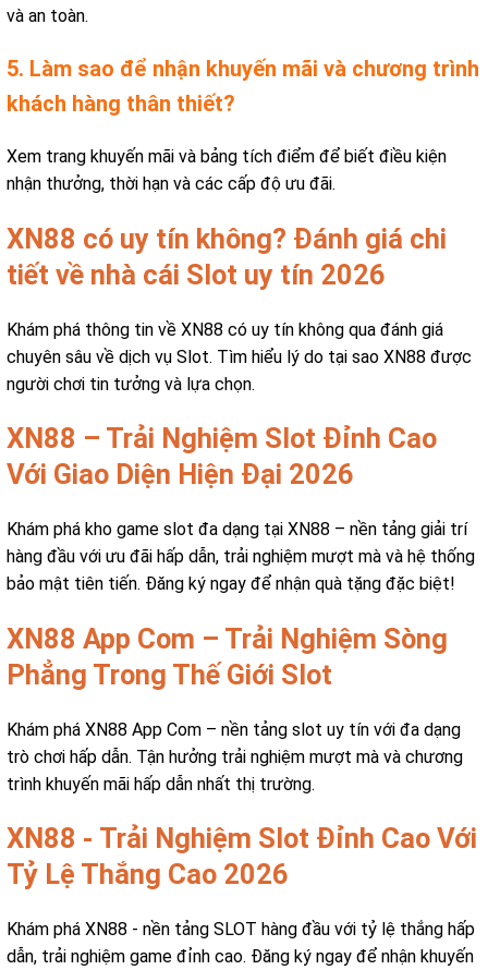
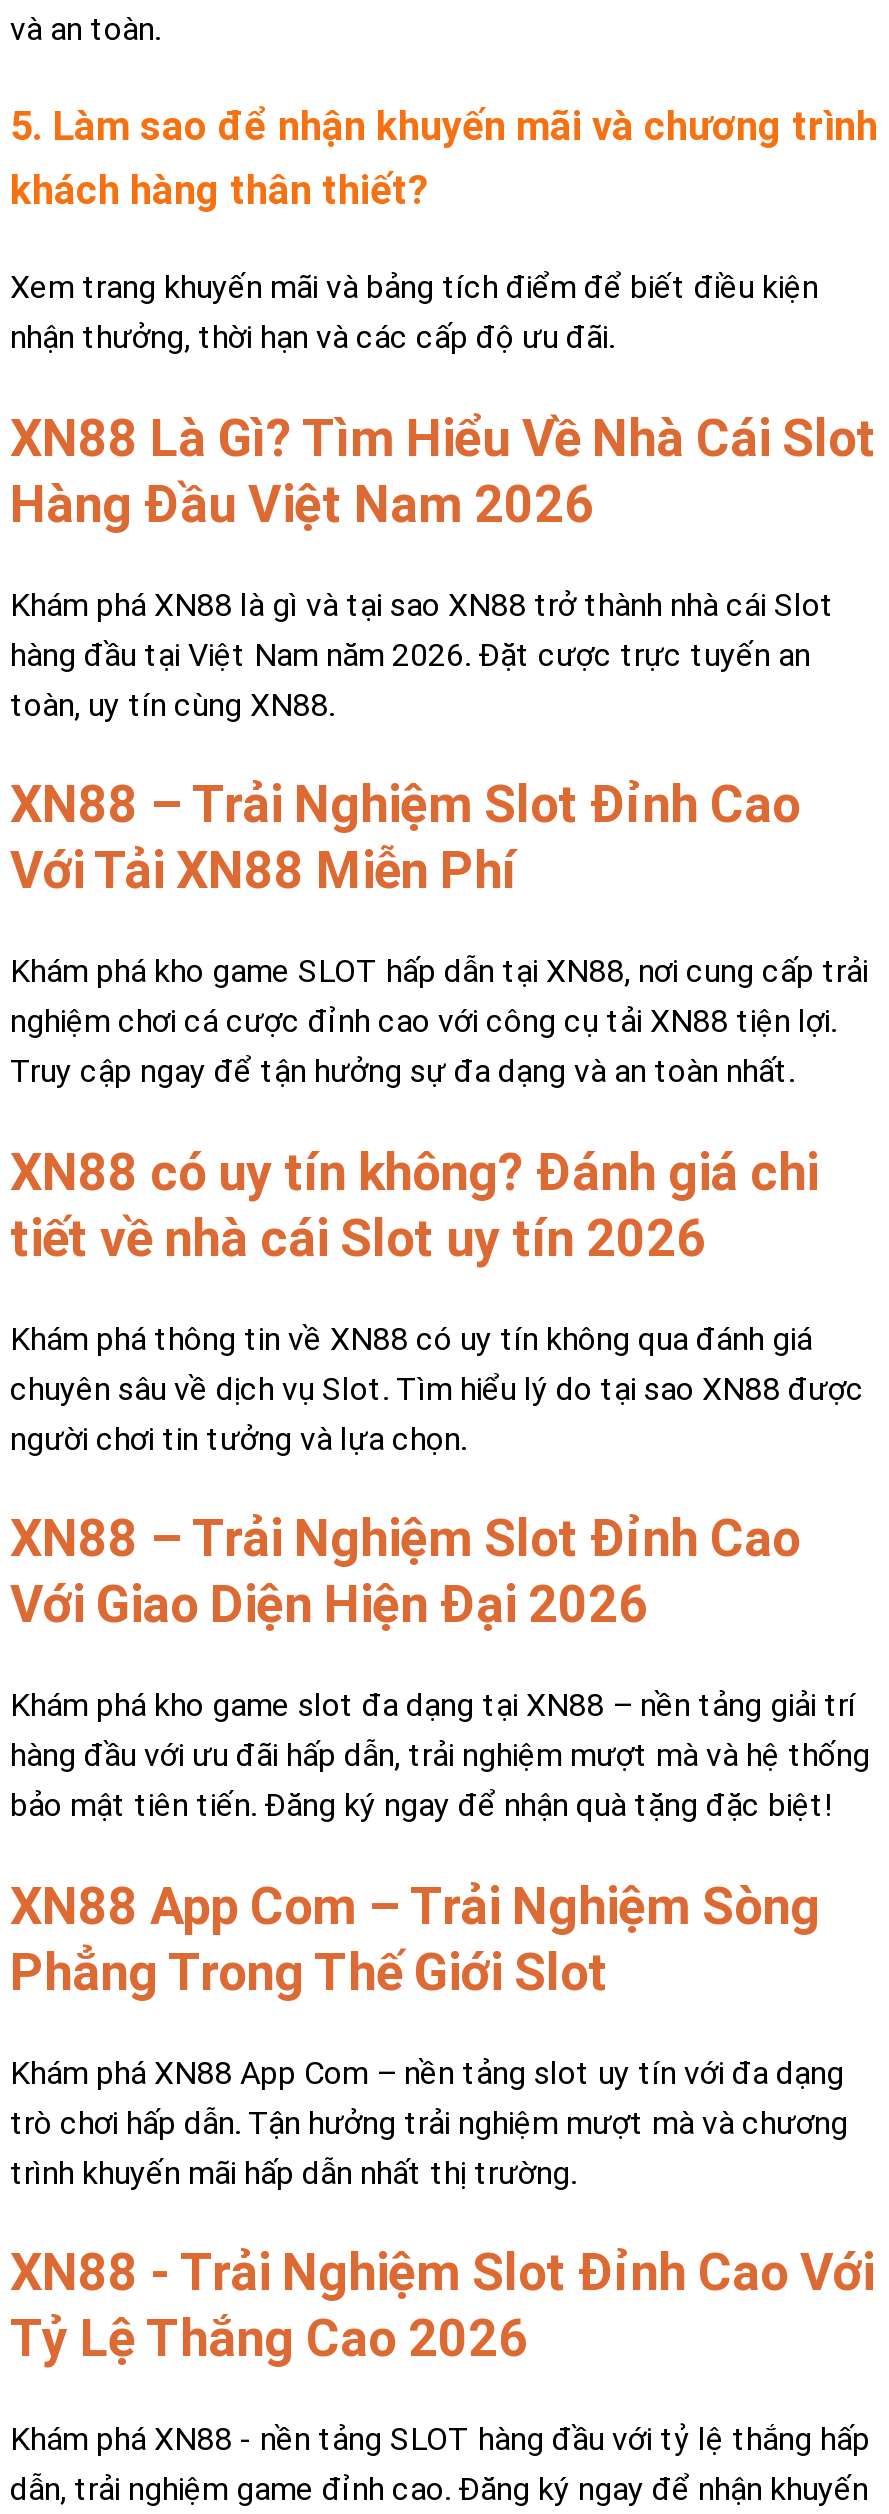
+ XN88 Là Gì? Tìm Hiểu Về Nhà Cái Slot
+ Hàng Đầu Việt Nam 2026
+ Khám phá XN88 là gì và tại sao XN88 trở thành nhà cái Slot
+ hàng đầu tại Việt Nam năm 2026. Đặt cược trực tuyến an
+ toàn, uy tín cùng XN88.
+ XN88 – Trải Nghiệm Slot Đỉnh Cao
+ Với Tải XN88 Miễn Phí
+ Khám phá kho game SLOT hấp dẫn tại XN88, nơi cung cấp trải
+ nghiệm chơi cá cược đỉnh cao với công cụ tải XN88 tiện lợi.
+ Truy cập ngay để tận hưởng sự đa dạng và an toàn nhất.
